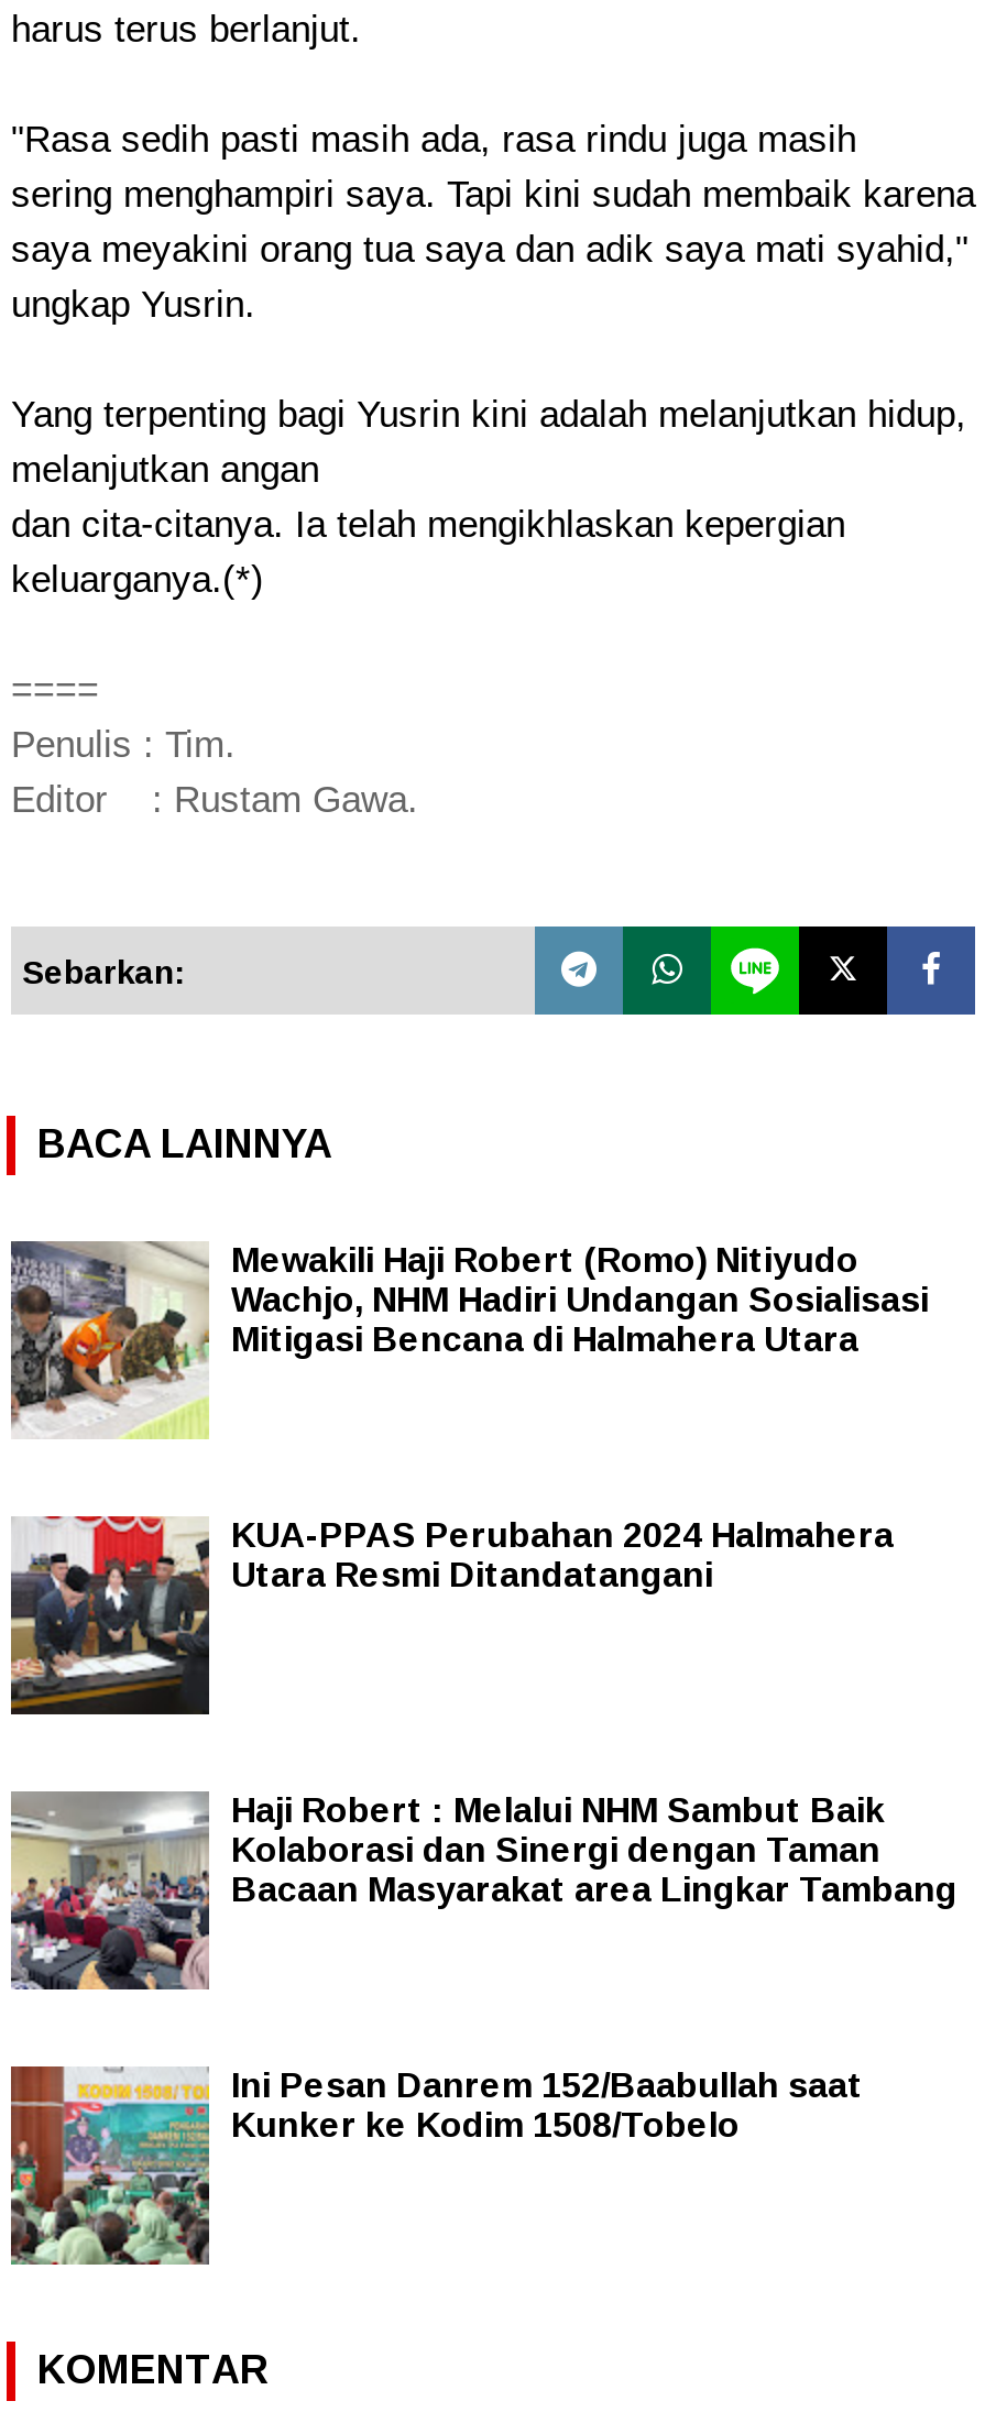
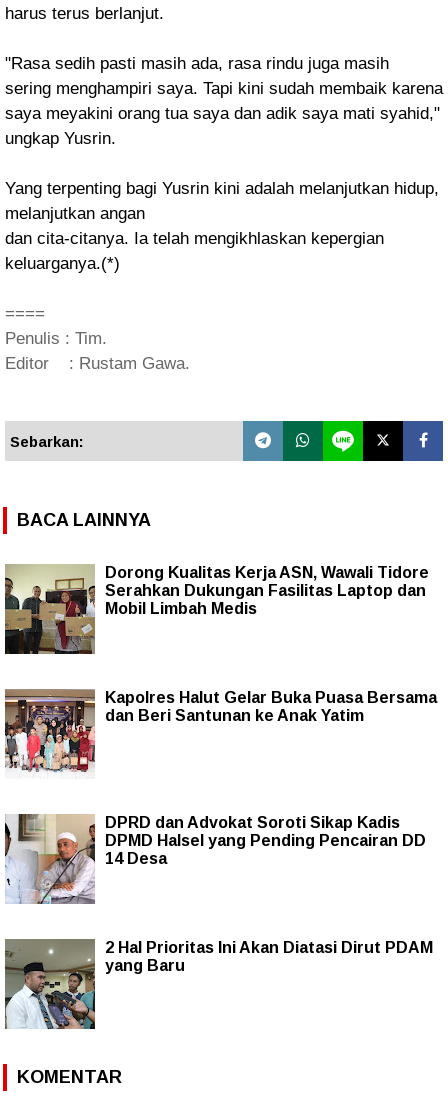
- [image]
- Mewakili Haji Robert (Romo) Nitiyudo
- Wachjo, NHM Hadiri Undangan Sosialisasi
- Mitigasi Bencana di Halmahera Utara
+ [image]
+ Dorong Kualitas Kerja ASN, Wawali Tidore
+ Serahkan Dukungan Fasilitas Laptop dan
+ Mobil Limbah Medis

- [image]
- KUA-PPAS Perubahan 2024 Halmahera
- Utara Resmi Ditandatangani
+ [image]
+ Kapolres Halut Gelar Buka Puasa Bersama
+ dan Beri Santunan ke Anak Yatim

- [image]
- Haji Robert : Melalui NHM Sambut Baik
- Kolaborasi dan Sinergi dengan Taman
- Bacaan Masyarakat area Lingkar Tambang
+ [image]
+ DPRD dan Advokat Soroti Sikap Kadis
+ DPMD Halsel yang Pending Pencairan DD
+ 14 Desa

- [image]
- Ini Pesan Danrem 152/Baabullah saat
- Kunker ke Kodim 1508/Tobelo
+ [image]
+ 2 Hal Prioritas Ini Akan Diatasi Dirut PDAM
+ yang Baru
